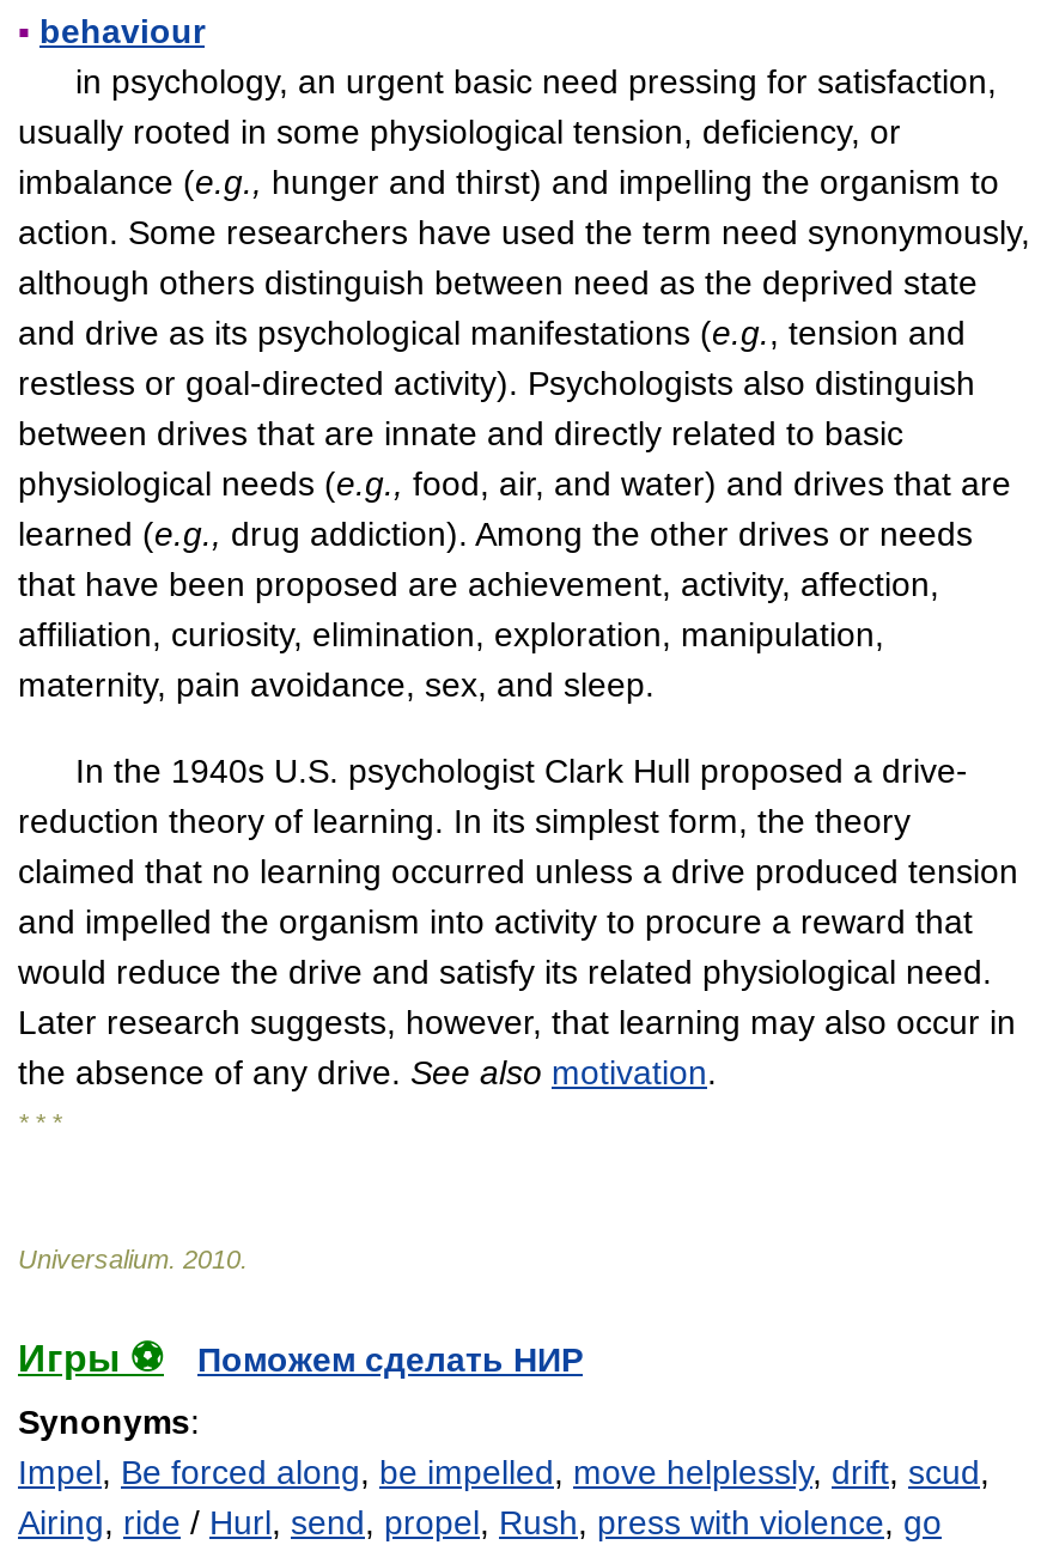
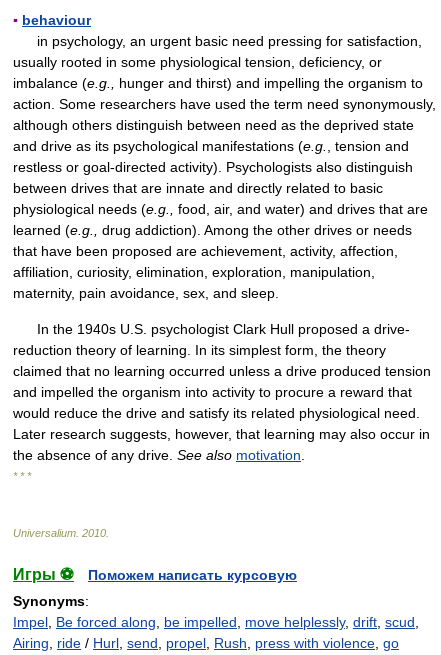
- Поможем сделать НИР
+ Поможем написать курсовую
